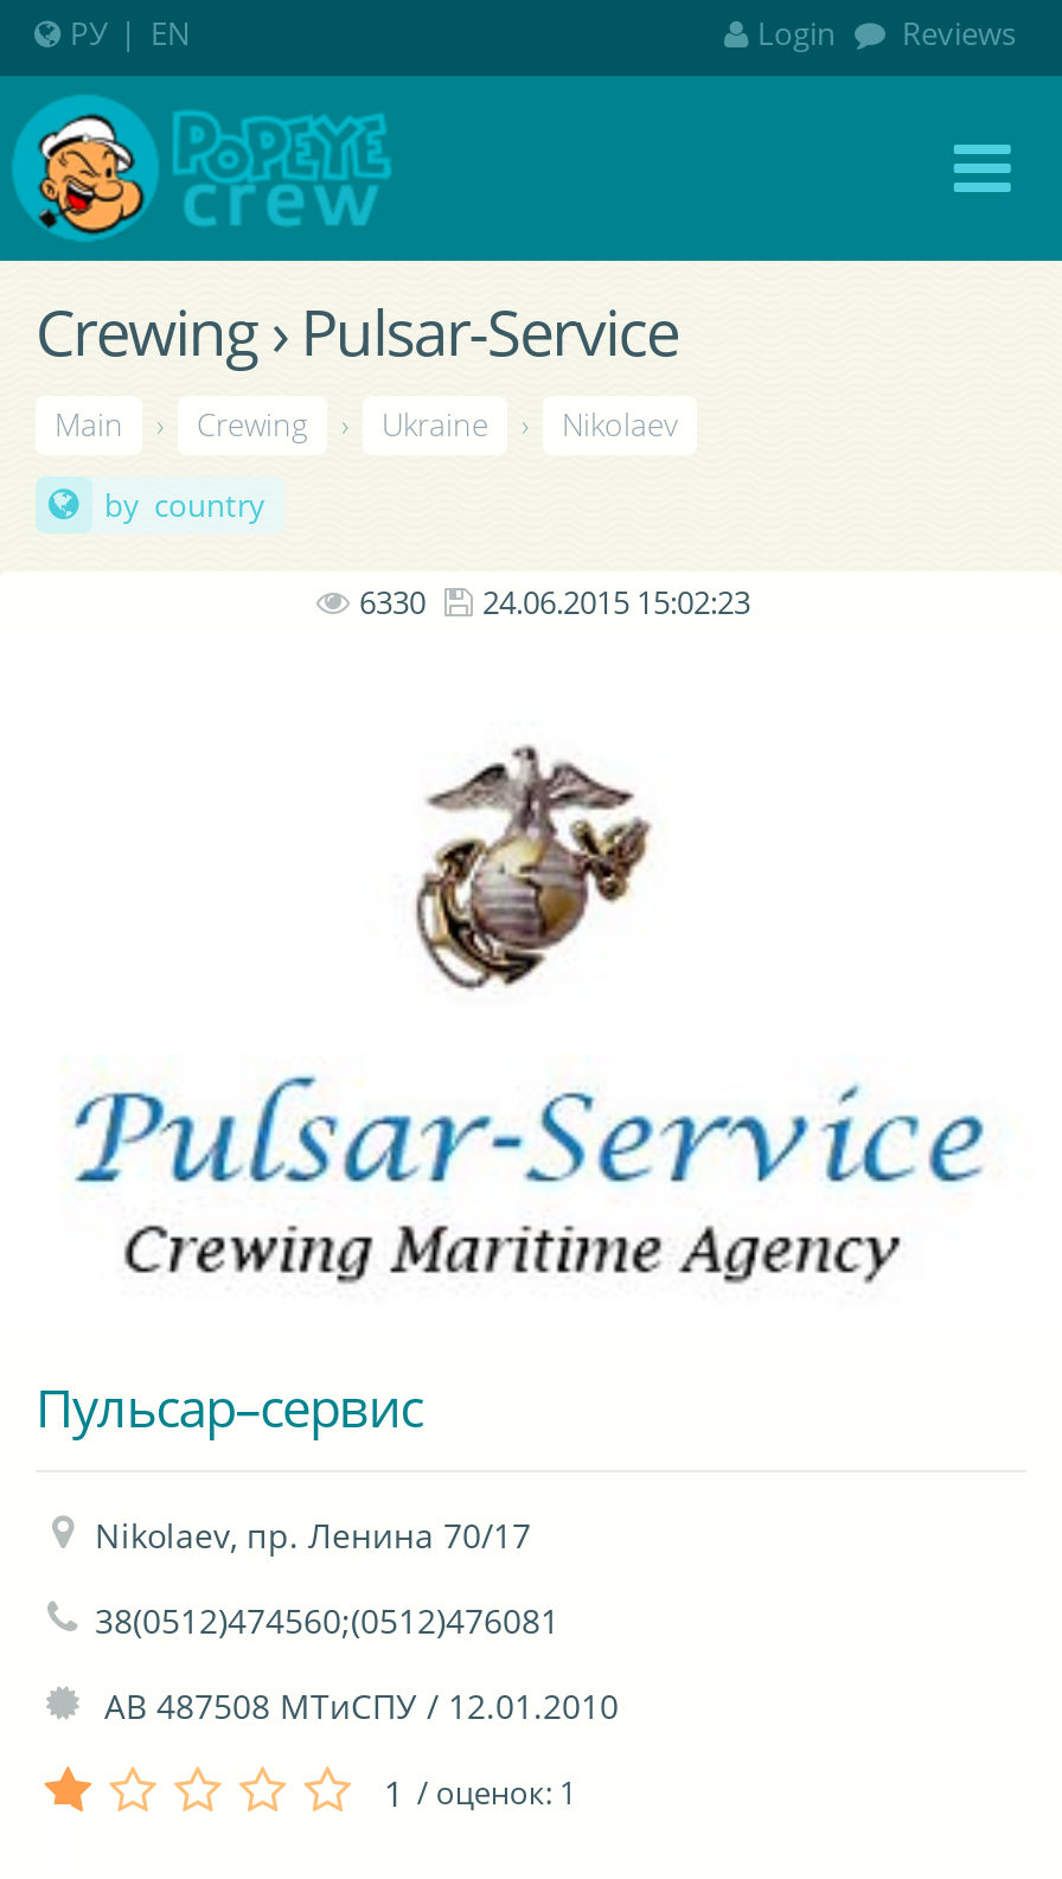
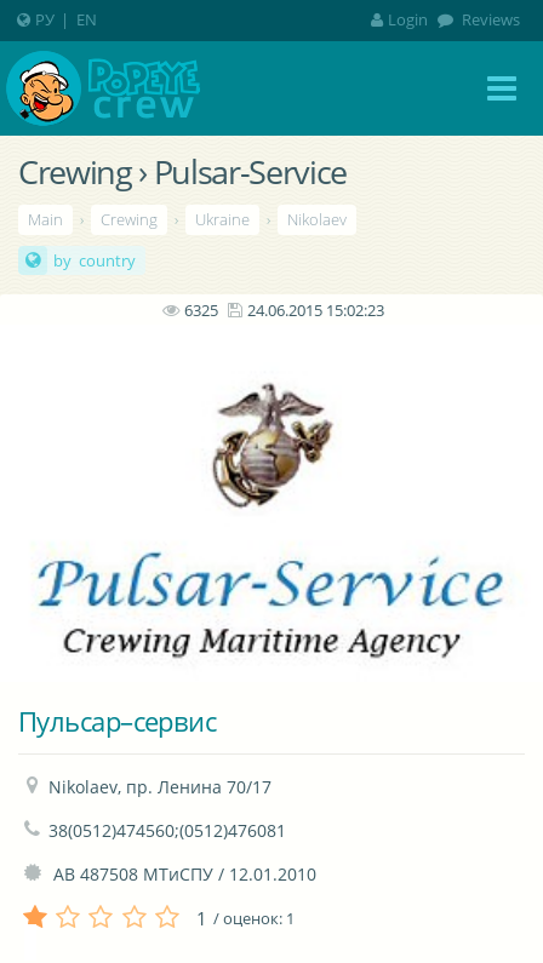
- 6330 24.06.2015 15:02:23
+ 6325 24.06.2015 15:02:23
